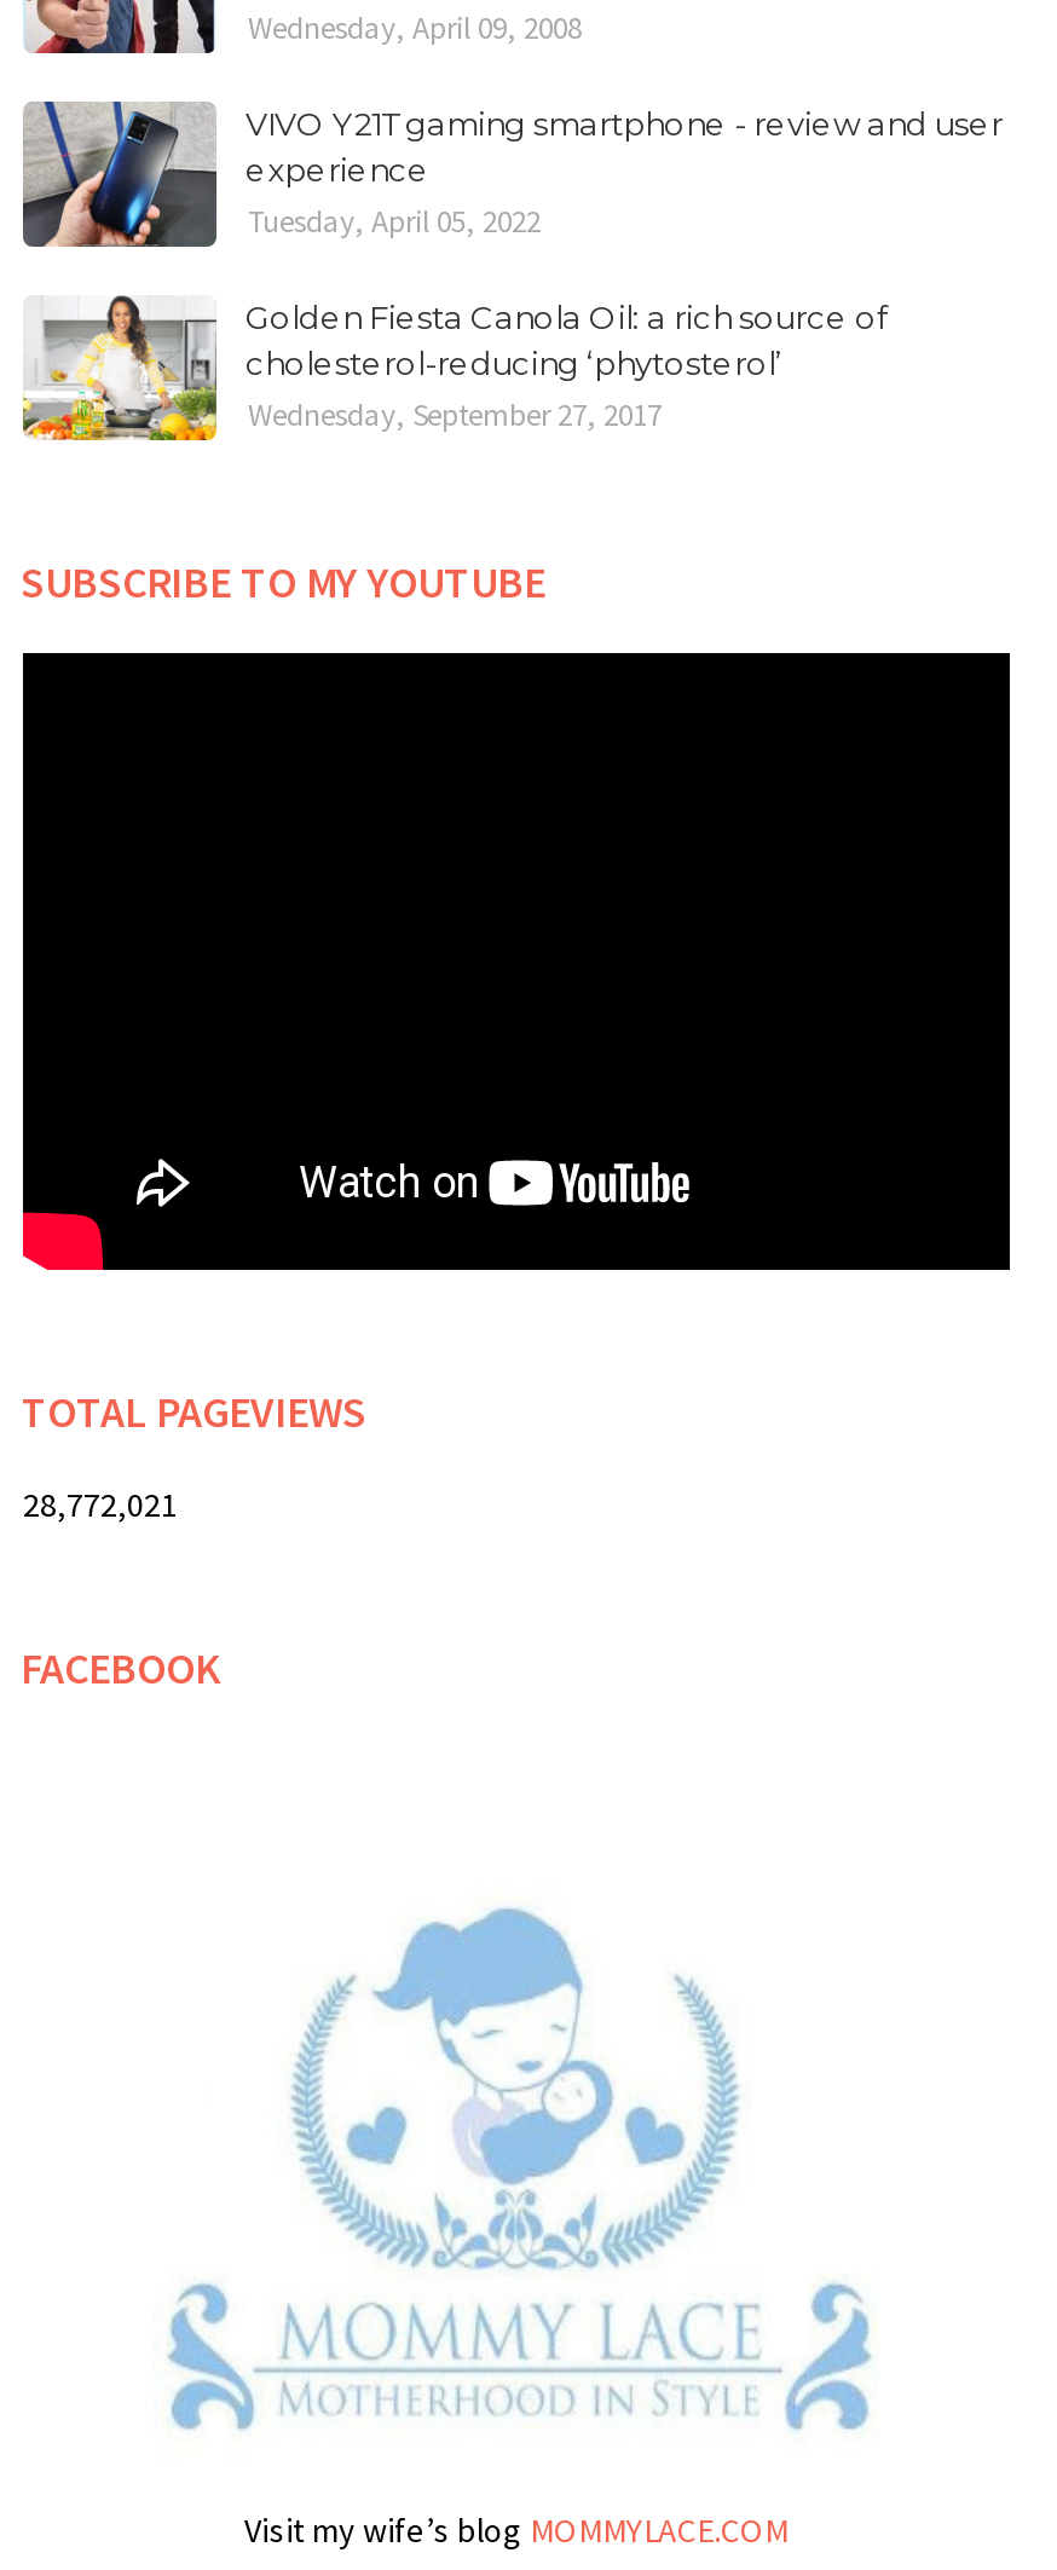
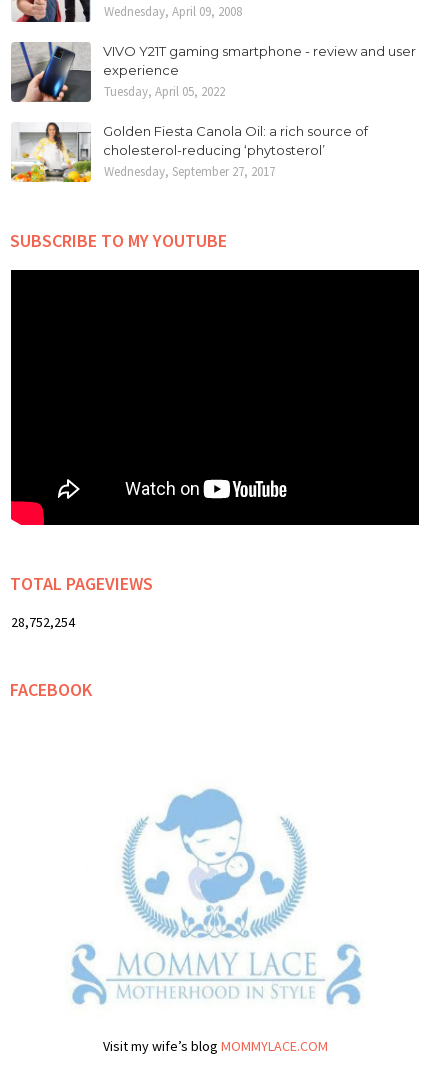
- 28,772,021
+ 28,752,254
